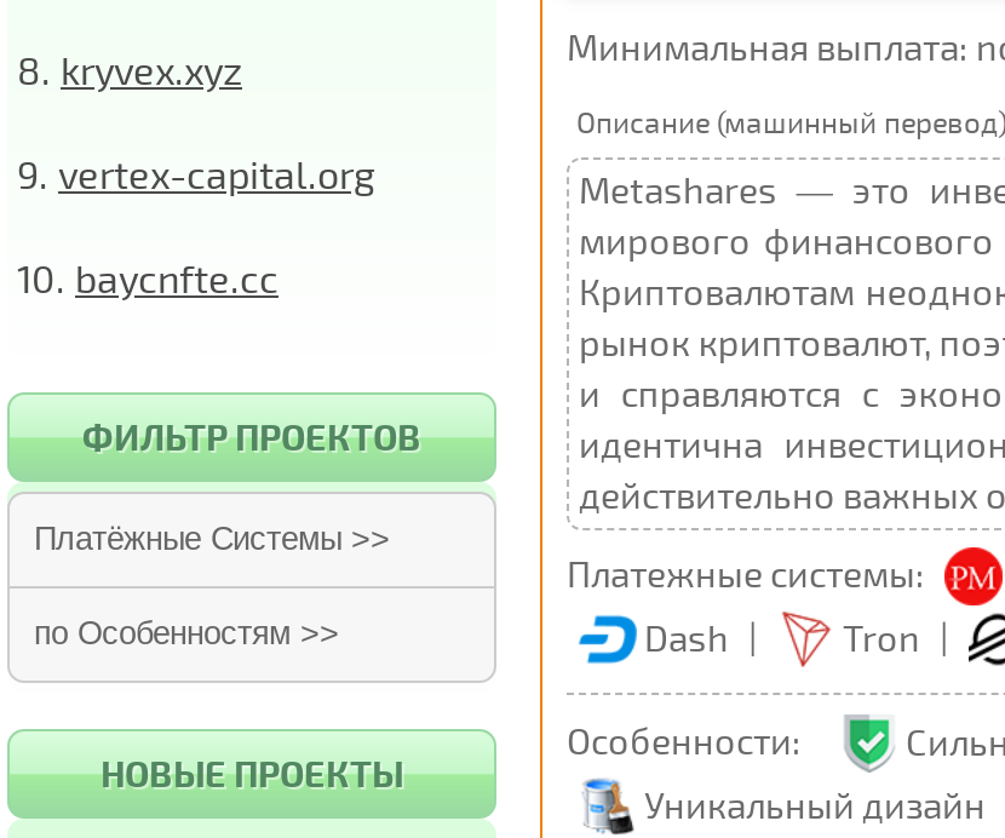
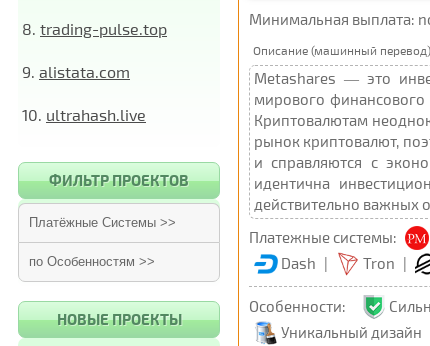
- 8. kryvex.xyz
+ 8. trading-pulse.top

- 9. vertex-capital.org
+ 9. alistata.com

- 10. baycnfte.cc
+ 10. ultrahash.live
